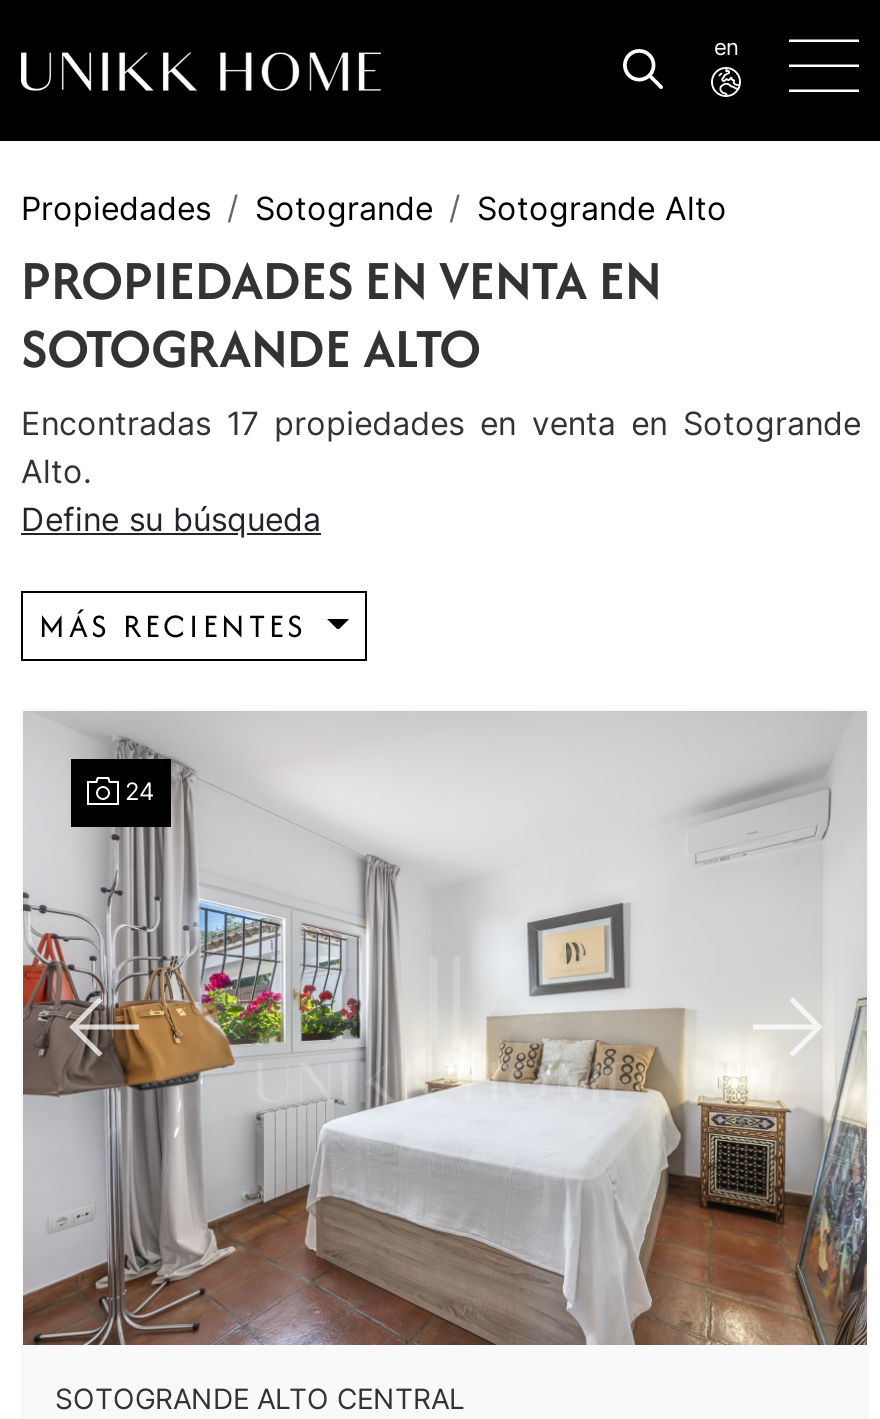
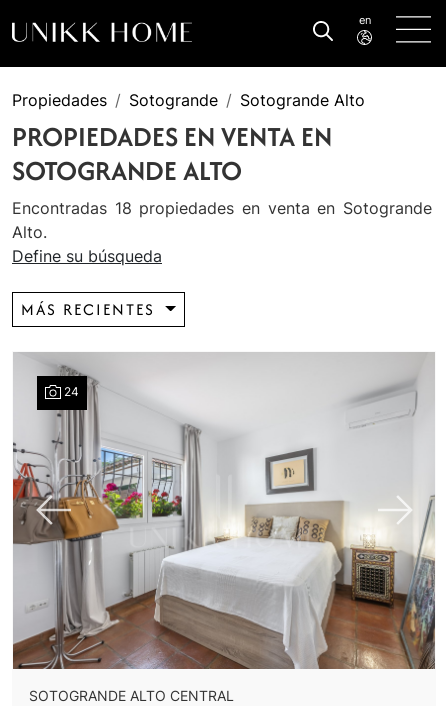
- Encontradas 17 propiedades en venta en Sotogrande
+ Encontradas 18 propiedades en venta en Sotogrande
